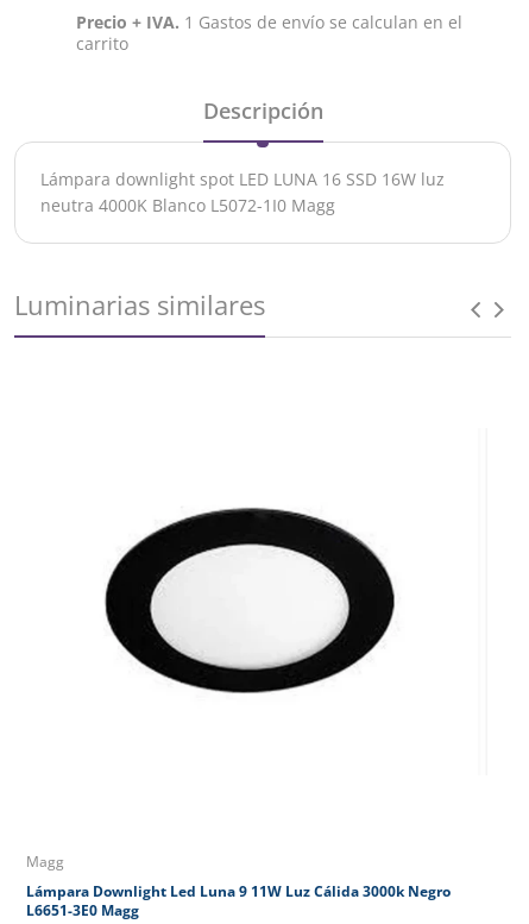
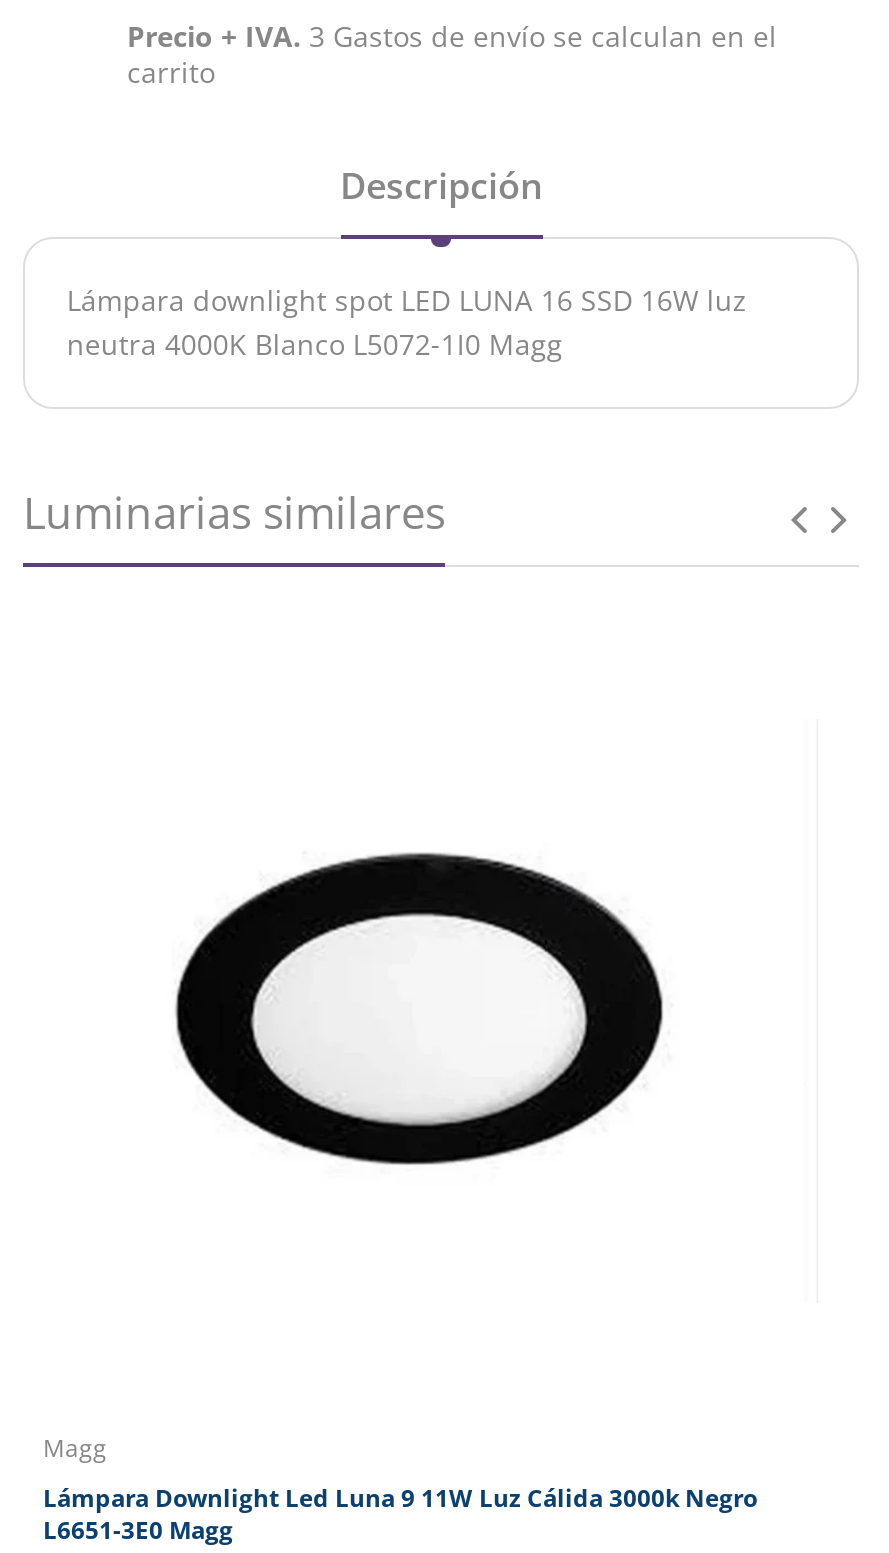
- Precio + IVA. 1 Gastos de envío se calculan en el
+ Precio + IVA. 3 Gastos de envío se calculan en el
